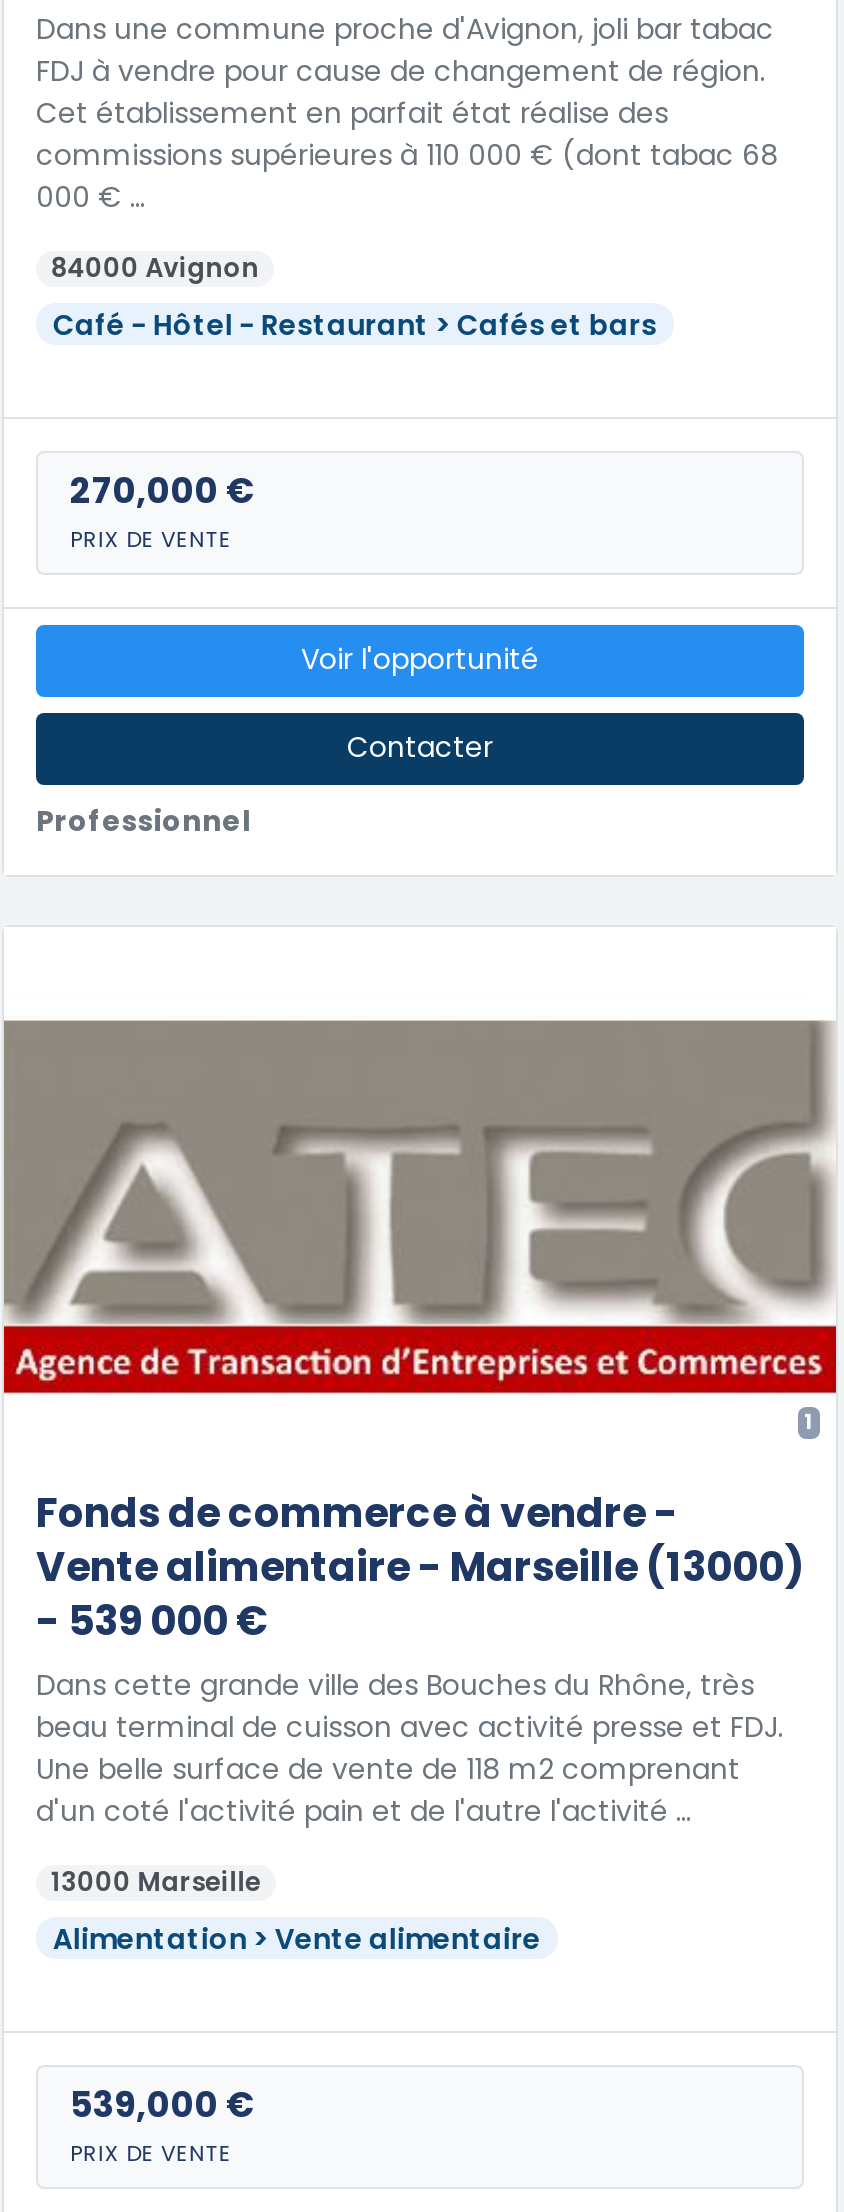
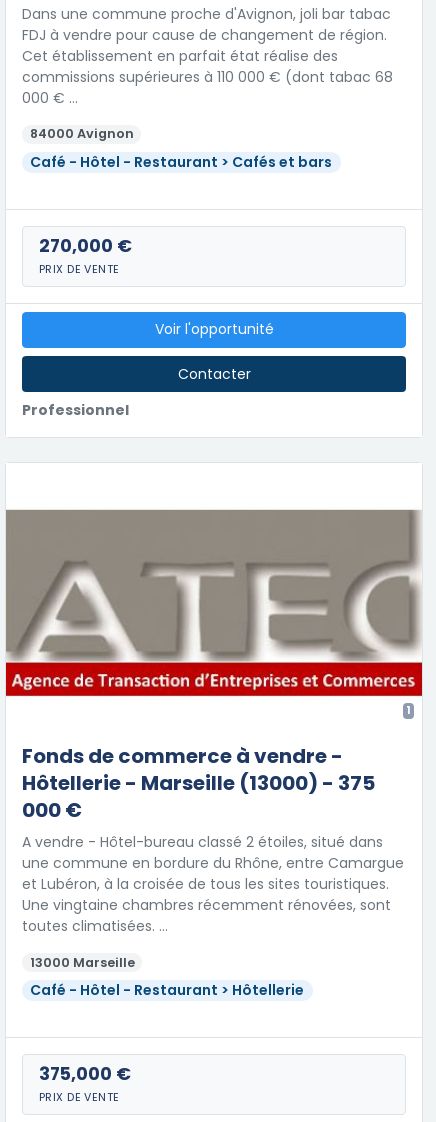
- Vente alimentaire - Marseille (13000)
- - 539 000 €
- Dans cette grande ville des Bouches du Rhône, très
- beau terminal de cuisson avec activité presse et FDJ.
- Une belle surface de vente de 118 m2 comprenant
- d'un coté l'activité pain et de l'autre l'activité …
+ Hôtellerie - Marseille (13000) - 375
+ 000 €
+ A vendre - Hôtel-bureau classé 2 étoiles, situé dans
+ une commune en bordure du Rhône, entre Camargue
+ et Lubéron, à la croisée de tous les sites touristiques.
+ Une vingtaine chambres récemment rénovées, sont
+ toutes climatisées. …

- Alimentation > Vente alimentaire
+ Café - Hôtel - Restaurant > Hôtellerie

- 539,000 €
+ 375,000 €
